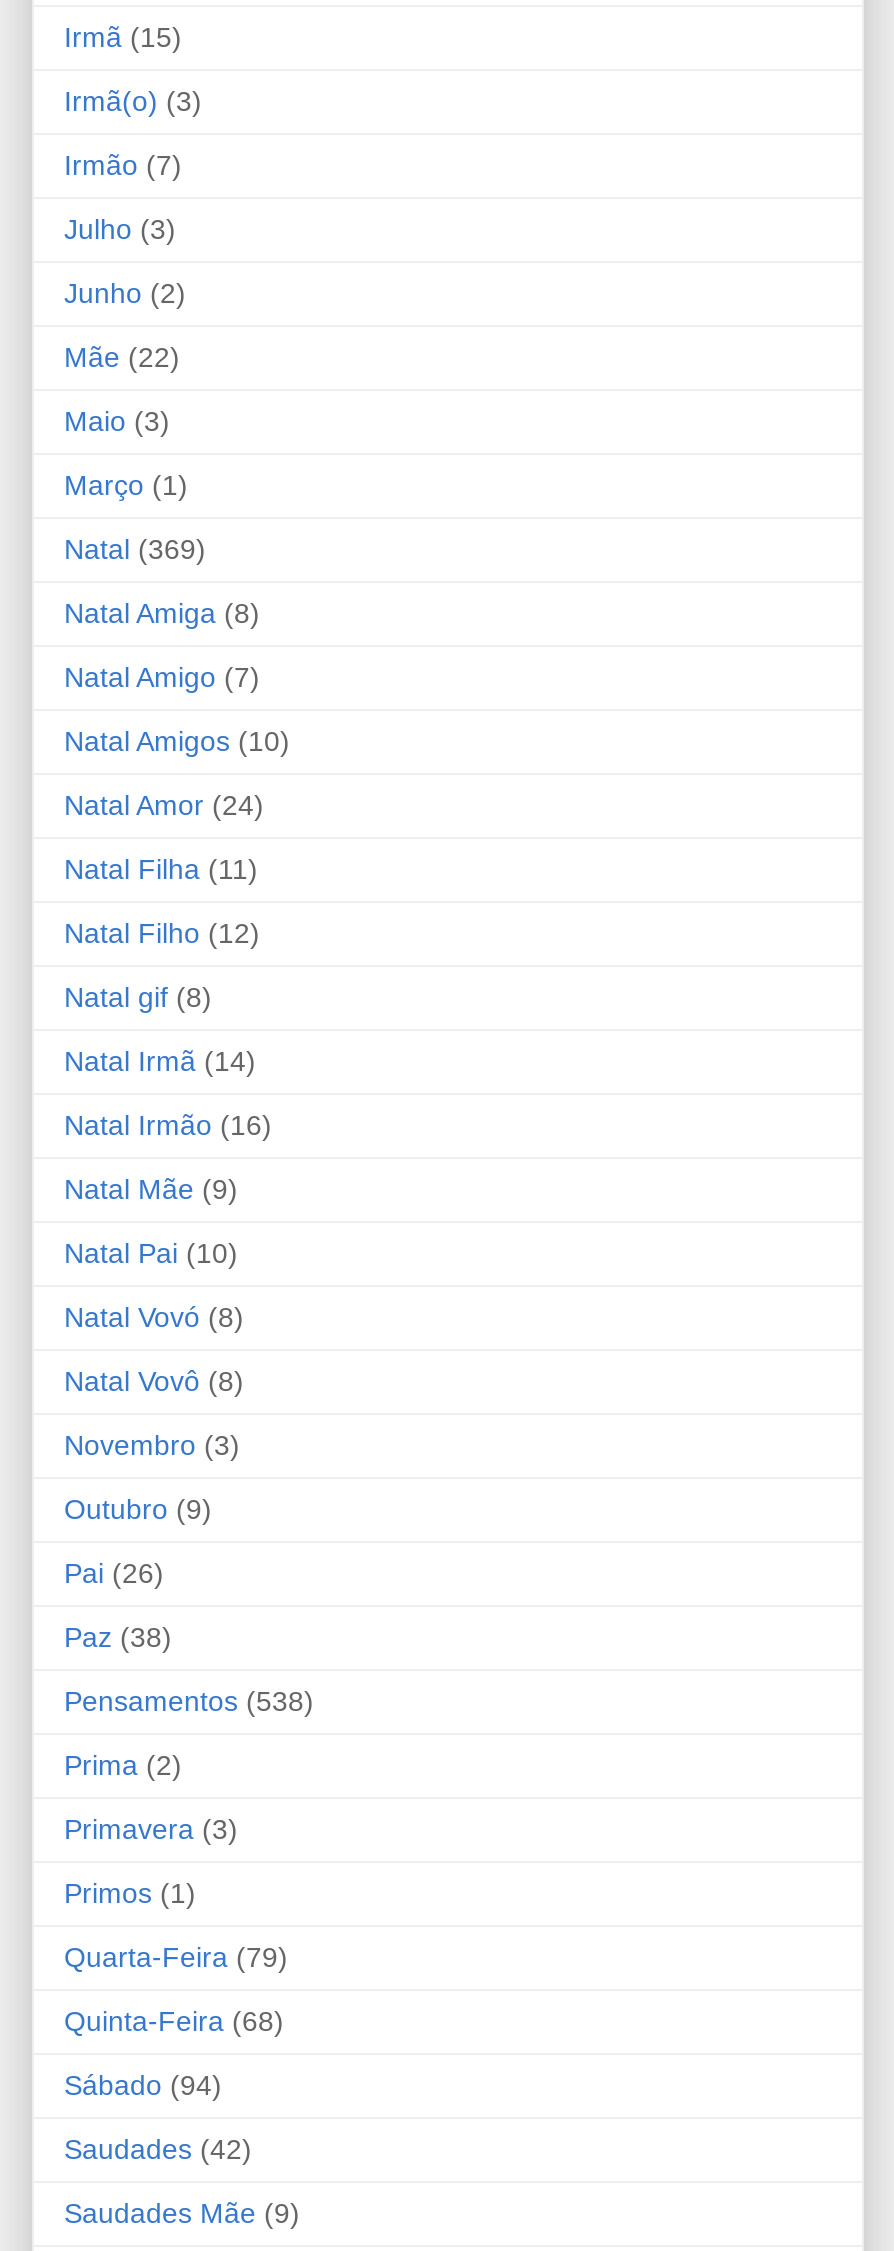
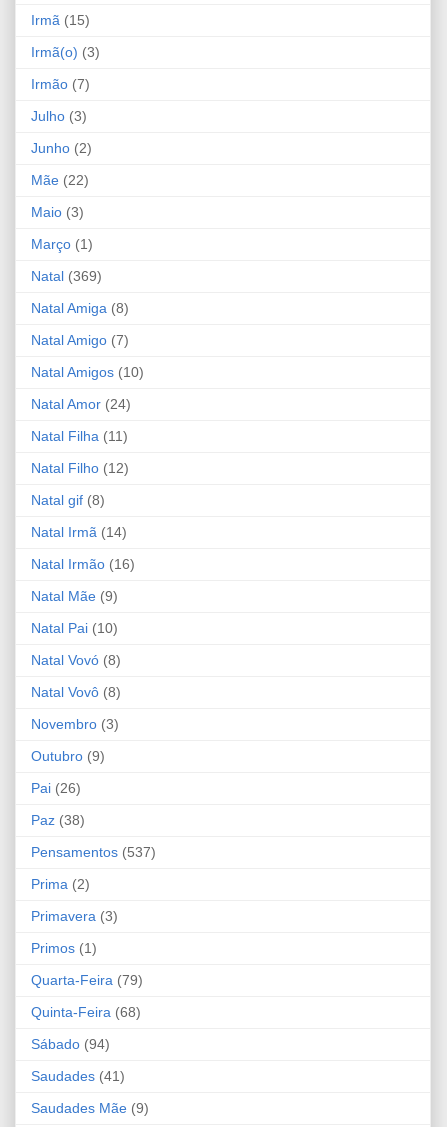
- Pensamentos (538)
+ Pensamentos (537)

- Saudades (42)
+ Saudades (41)
